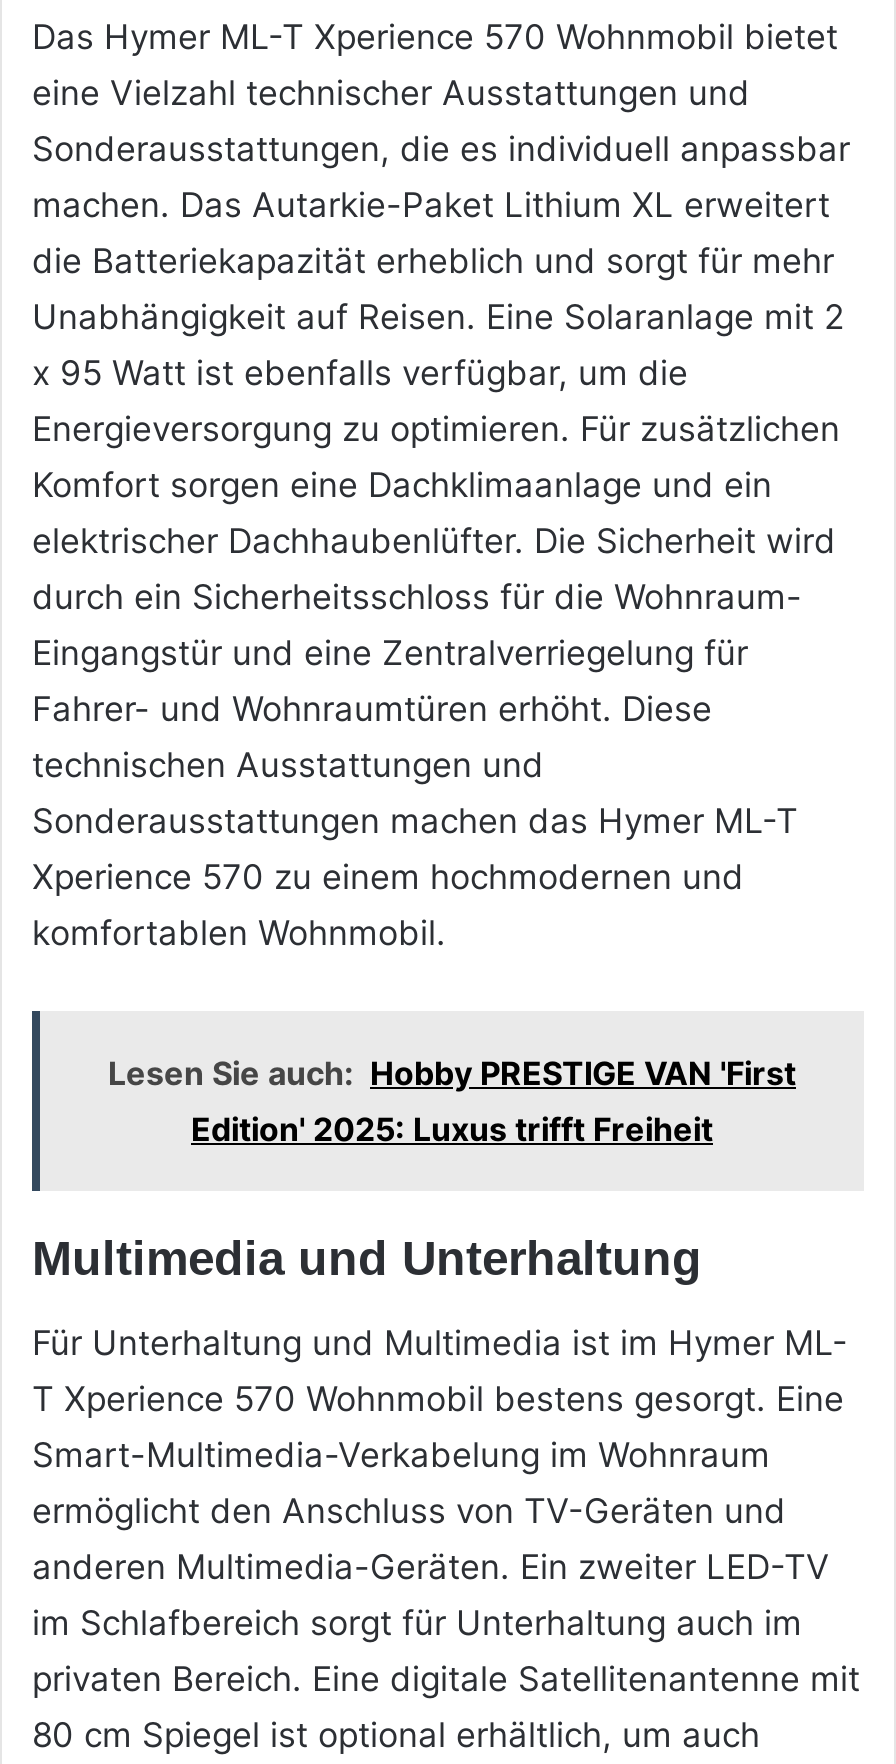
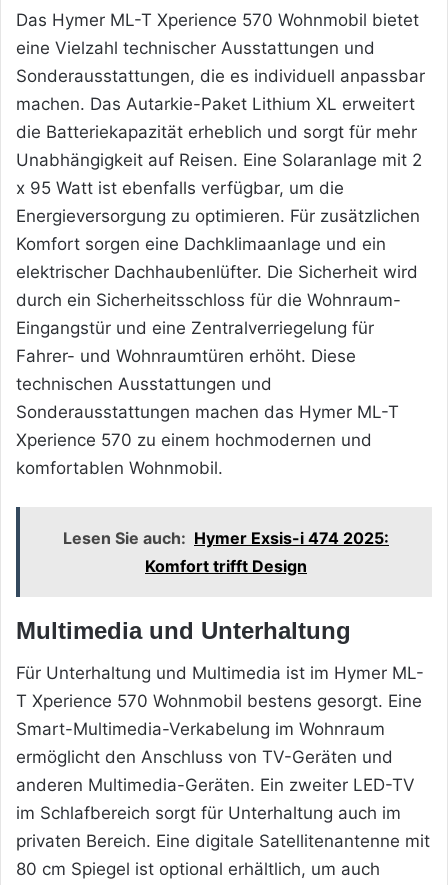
- Lesen Sie auch: Hobby PRESTIGE VAN 'First
- Edition' 2025: Luxus trifft Freiheit
+ Lesen Sie auch: Hymer Exsis-i 474 2025:
+ Komfort trifft Design
